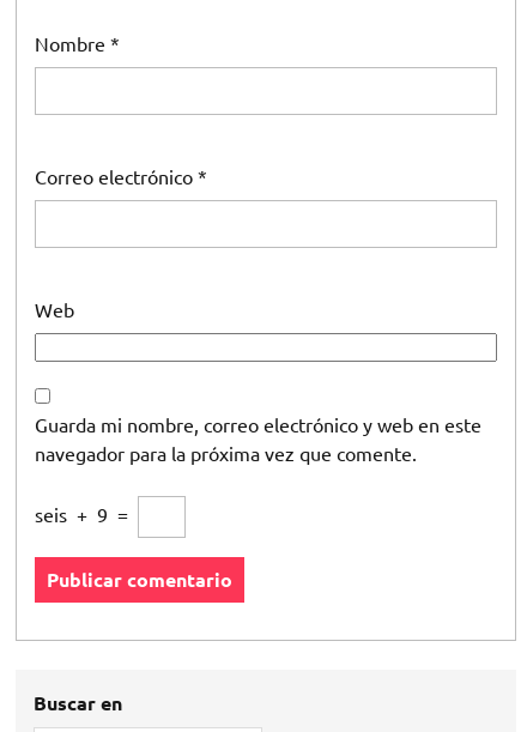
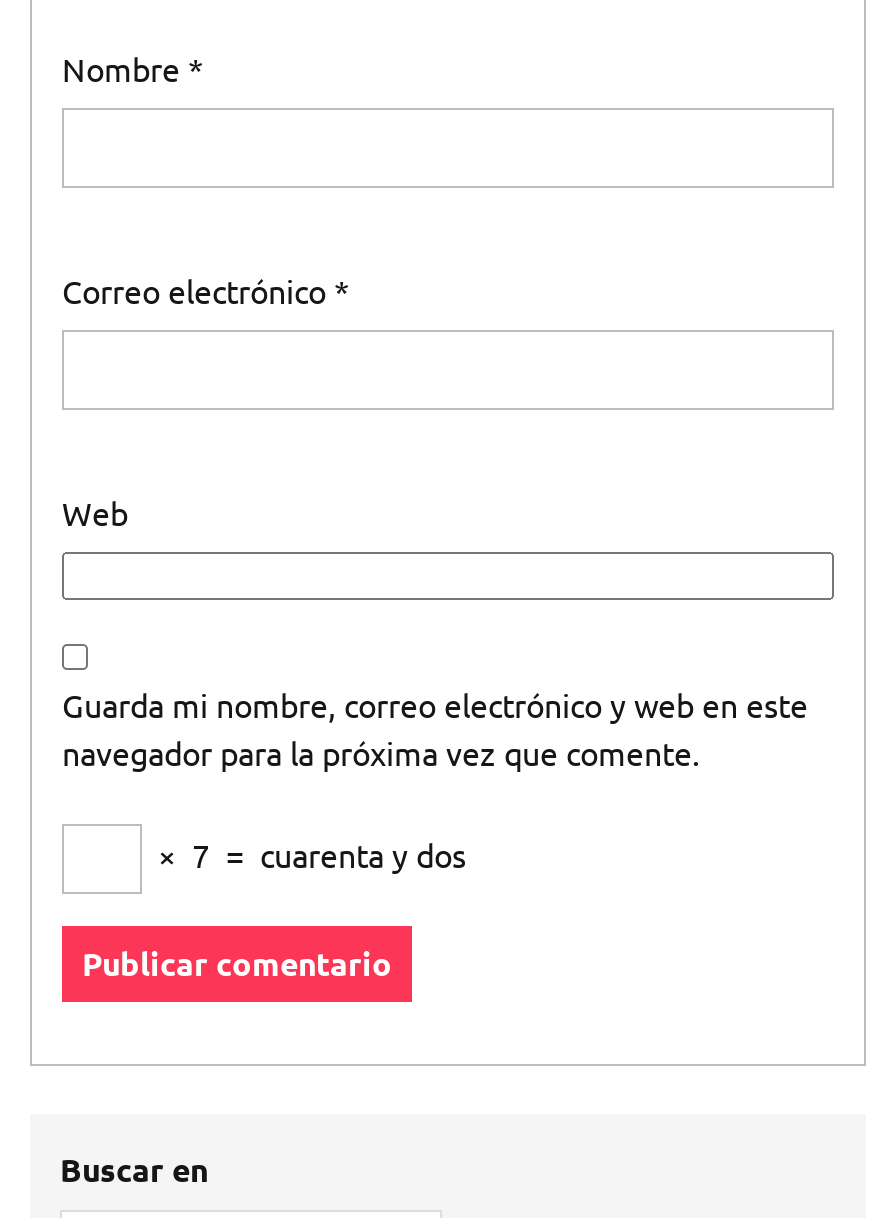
- seis + 9 =
+ × 7 = cuarenta y dos
